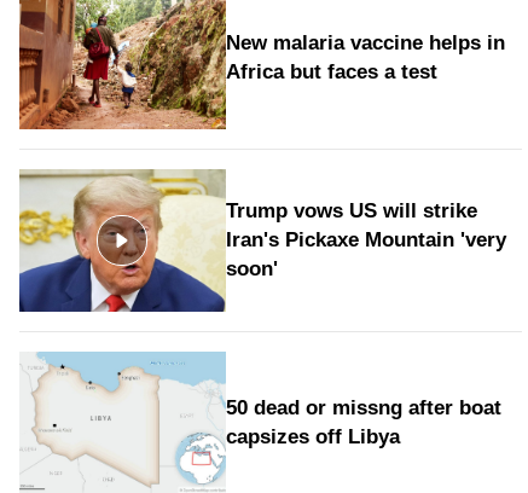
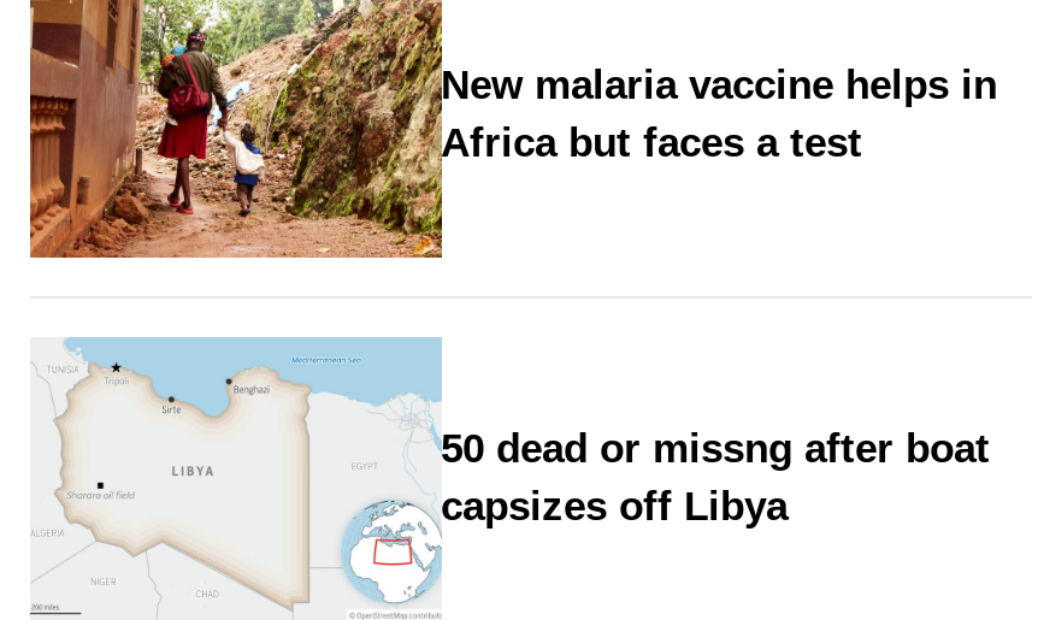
- [image]
- Trump vows US will strike
- Iran's Pickaxe Mountain 'very
- soon'
